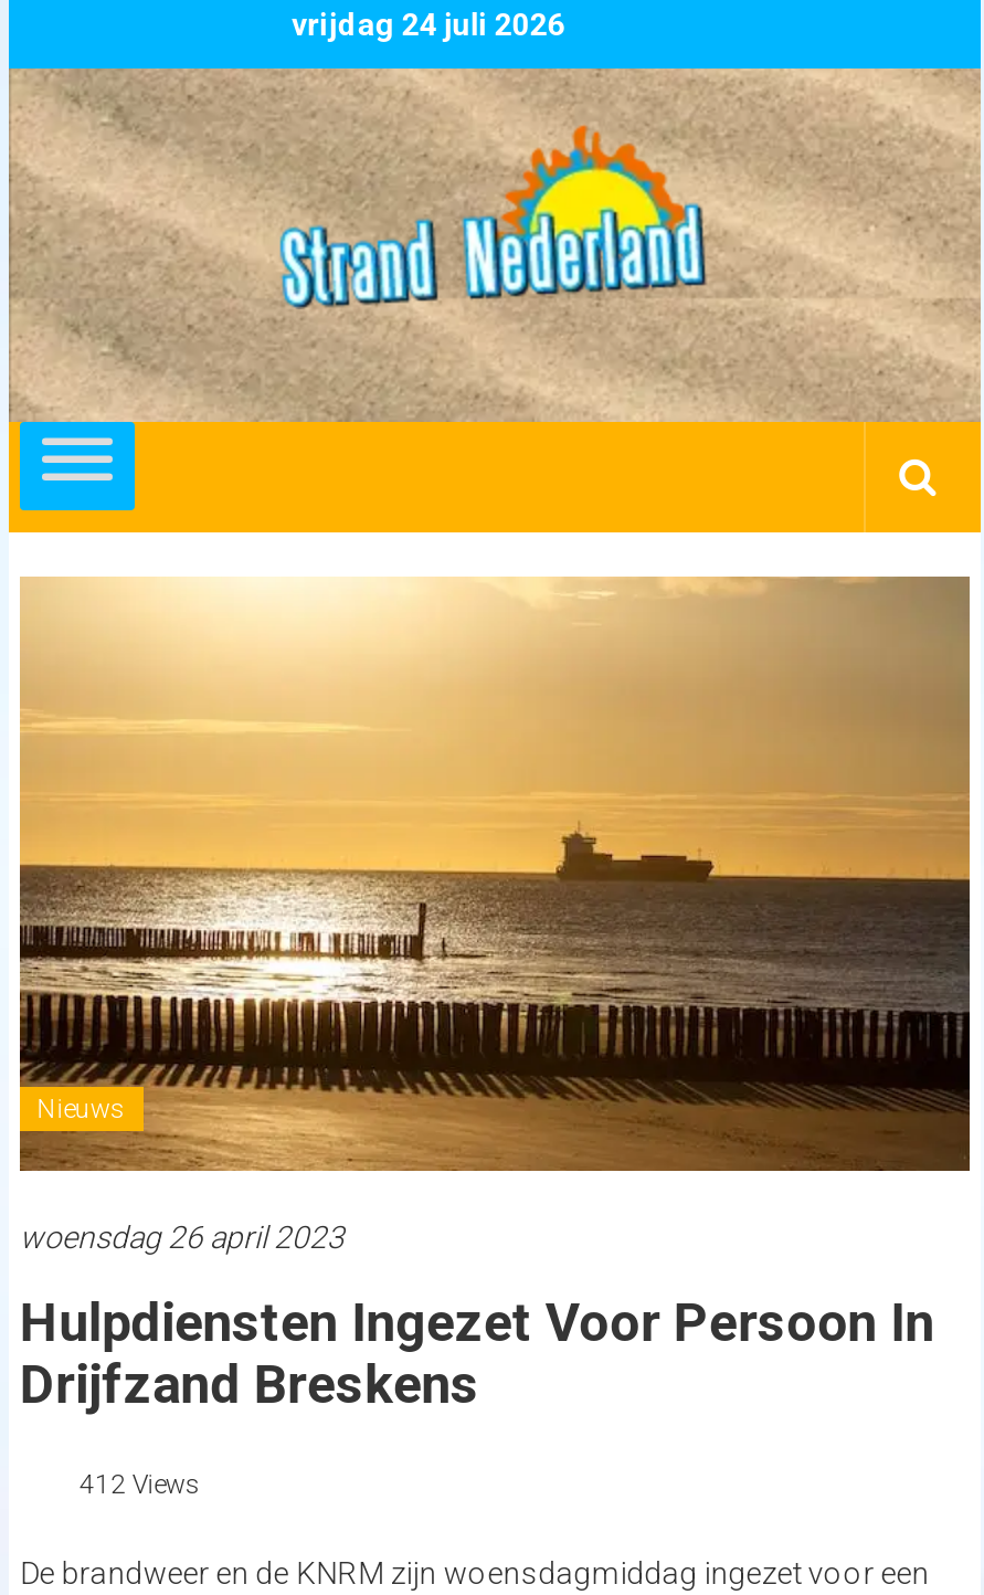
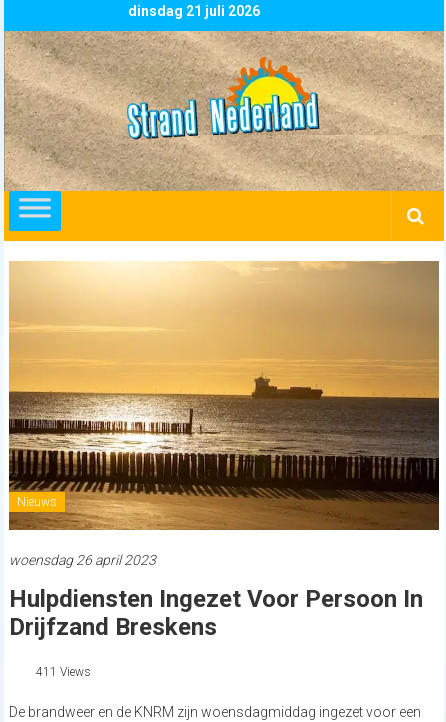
- vrijdag 24 juli 2026
+ dinsdag 21 juli 2026

- 412 Views
+ 411 Views
